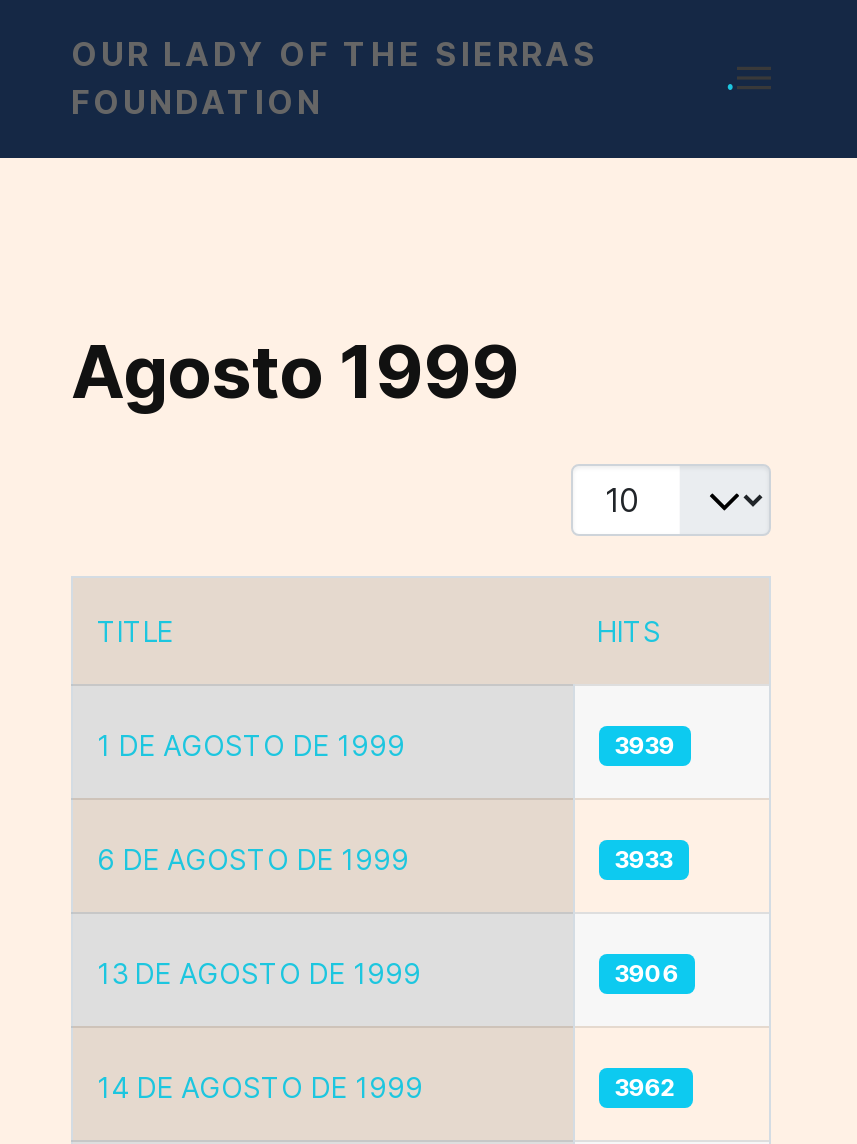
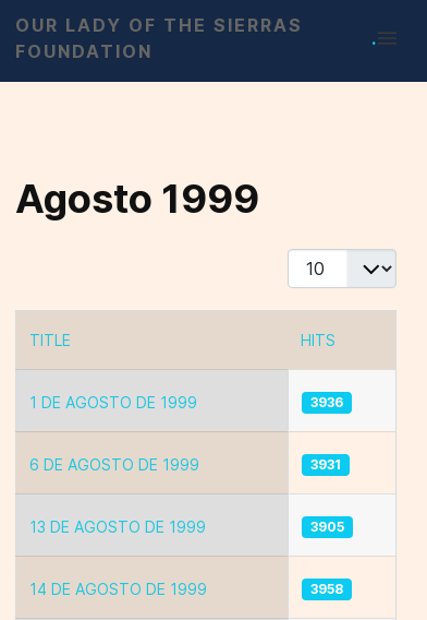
- 3939
+ 3936

- 3933
+ 3931

- 3906
+ 3905

- 3962
+ 3958
